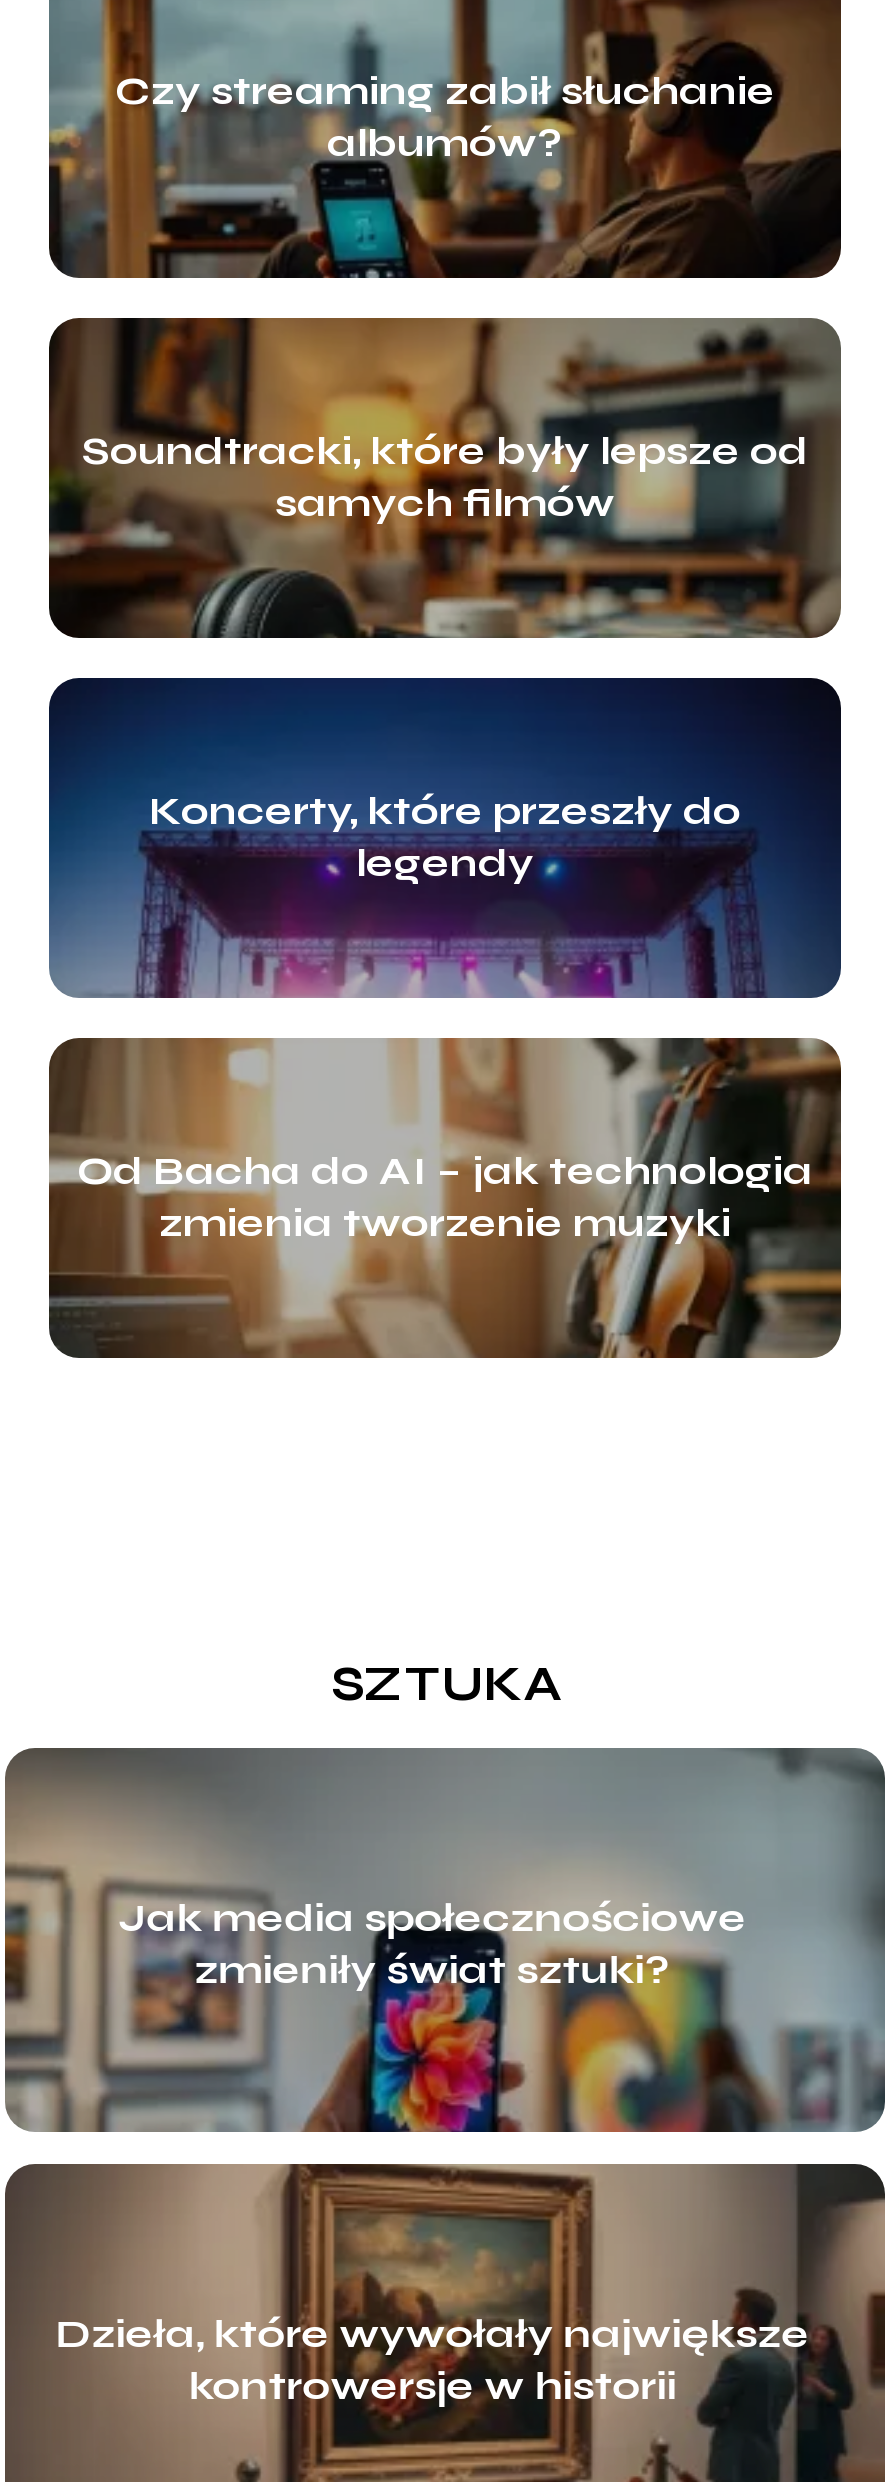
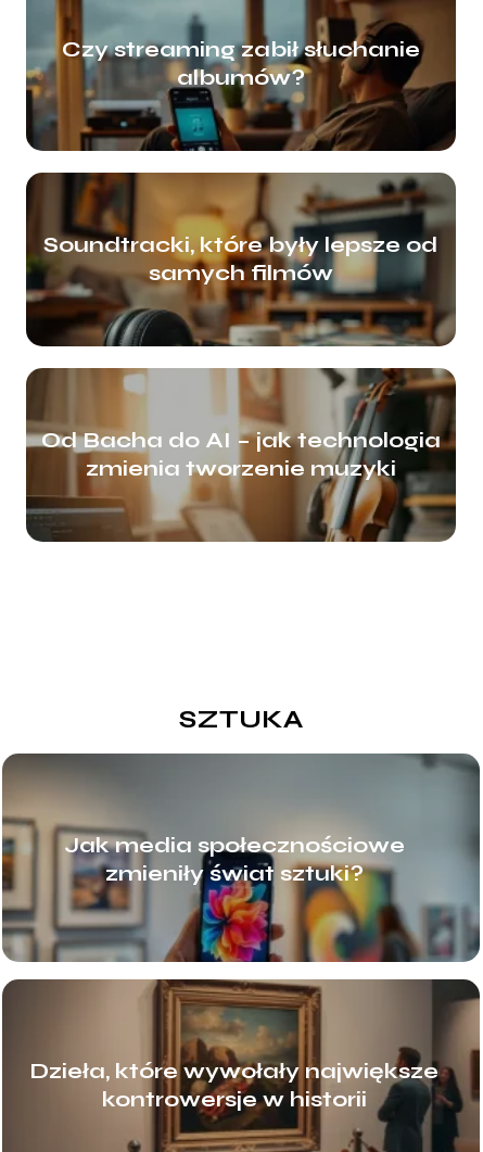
- [image]
- Koncerty, które przeszły do
- legendy
